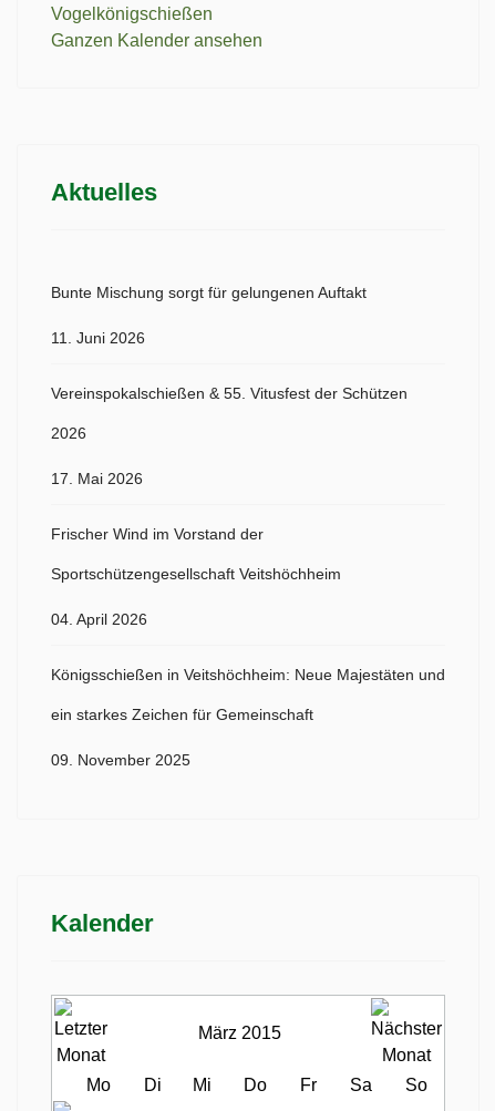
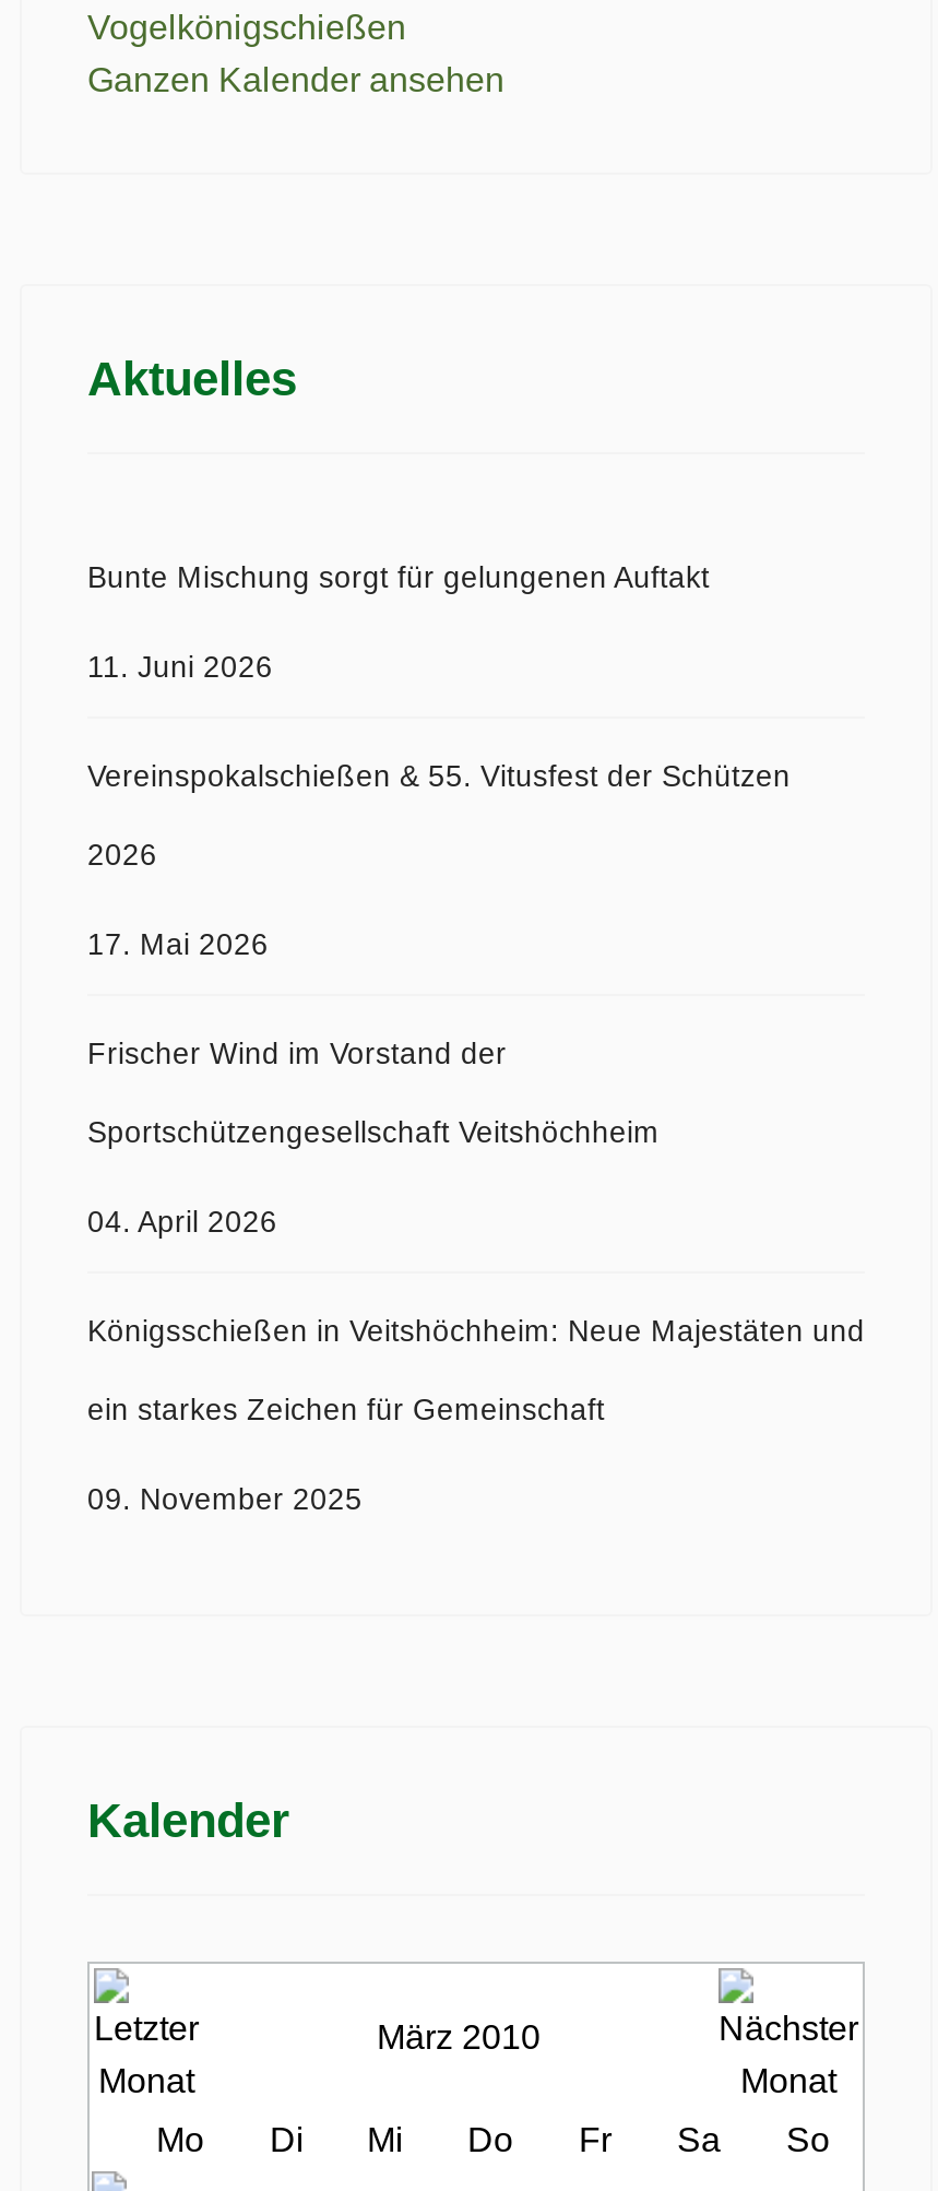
- März 2015
+ März 2010
